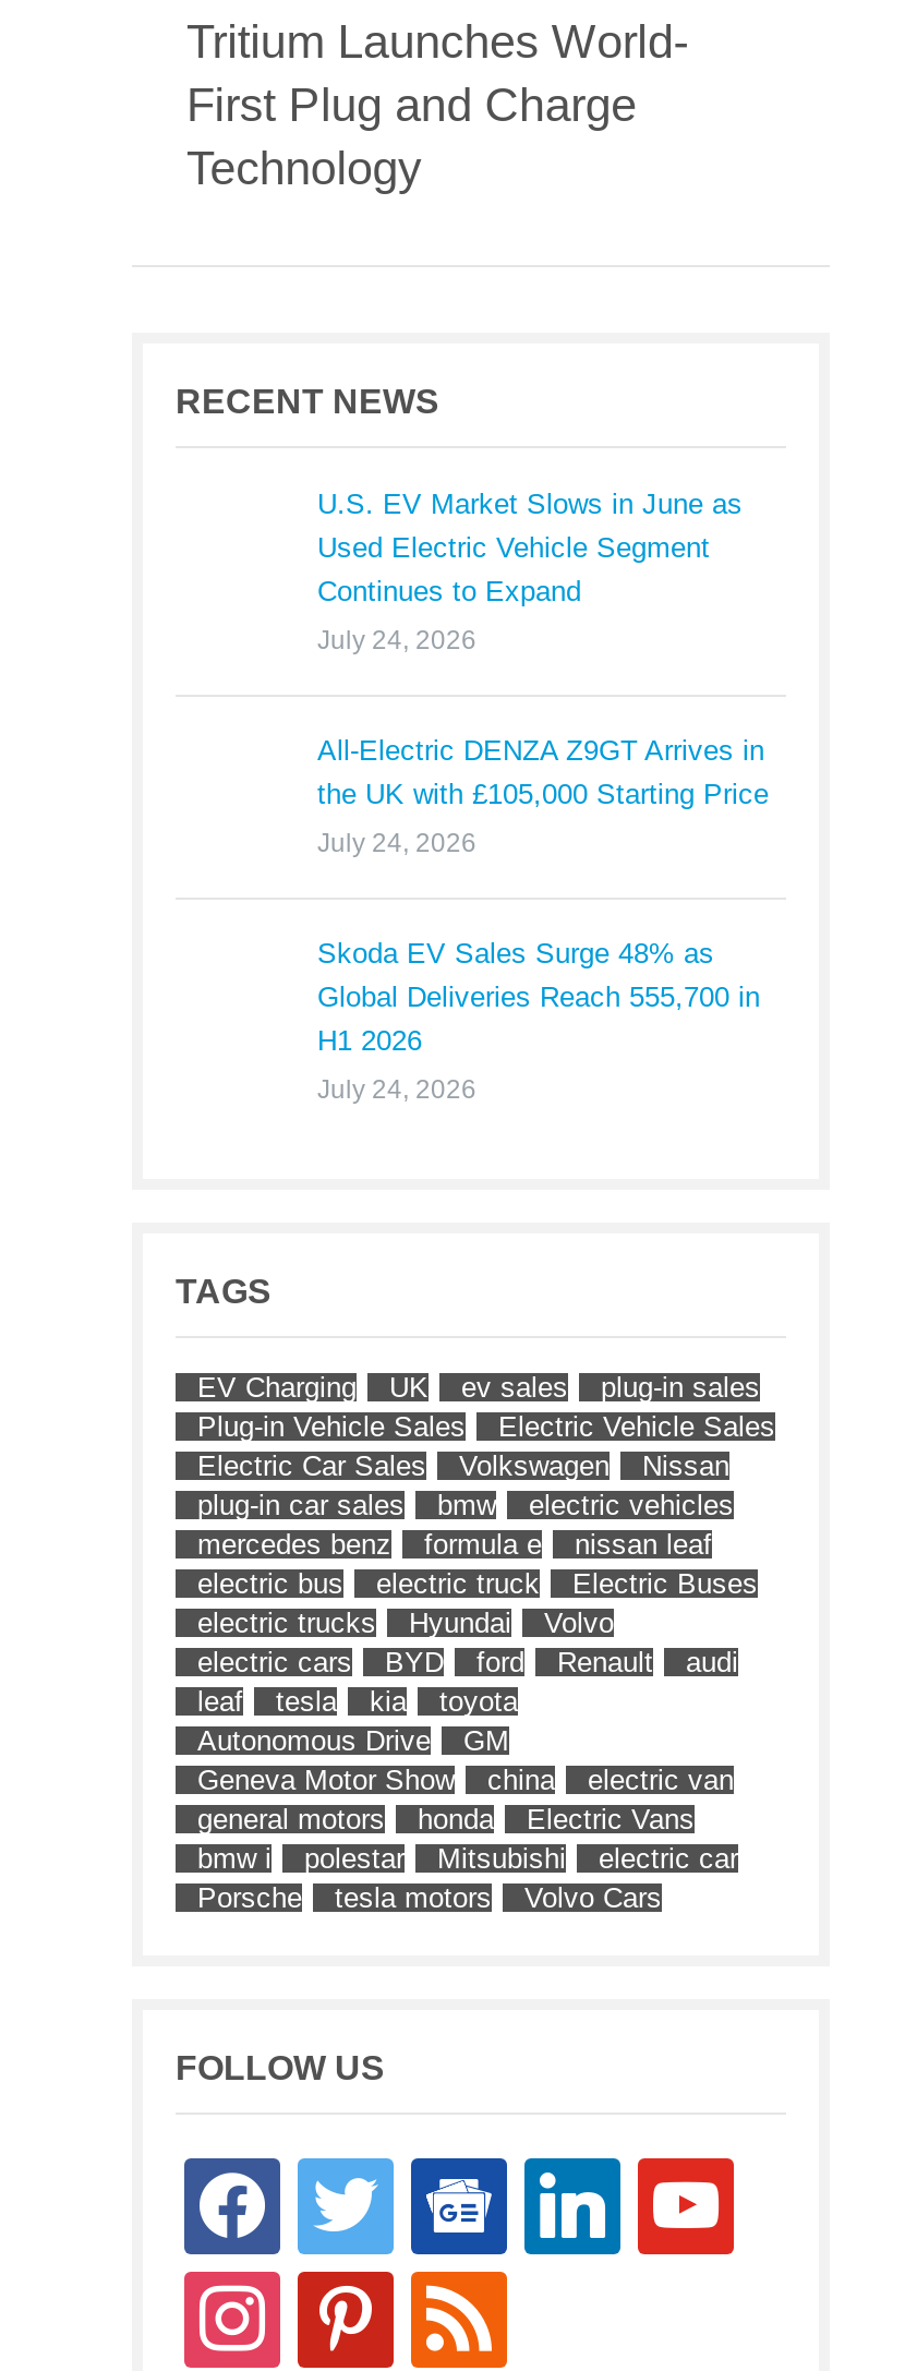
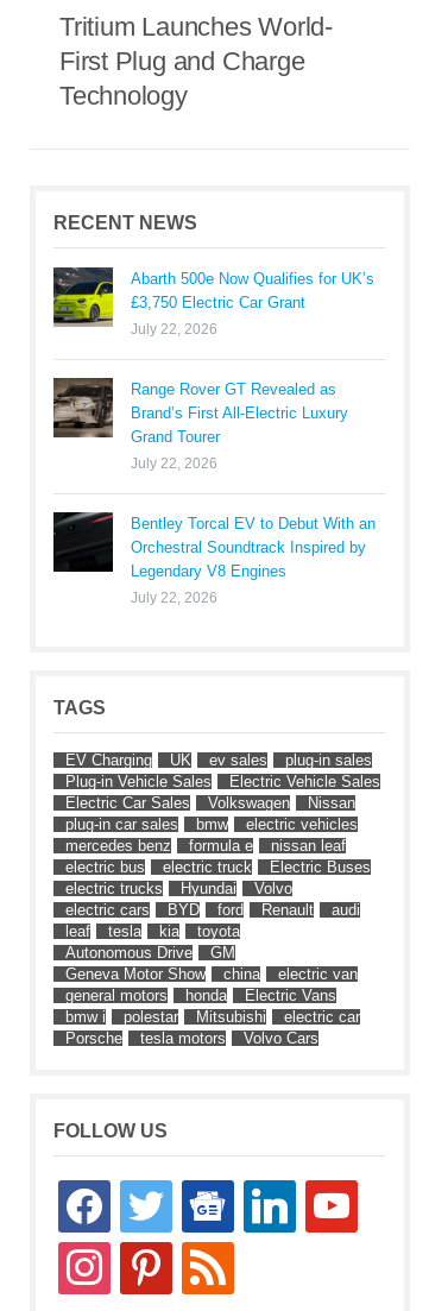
+ [image]

+ [image]

+ [image]

- U.S. EV Market Slows in June as
- Used Electric Vehicle Segment
- Continues to Expand
+ Abarth 500e Now Qualifies for UK’s
+ £3,750 Electric Car Grant

- July 24, 2026
+ July 22, 2026

- All-Electric DENZA Z9GT Arrives in
- the UK with £105,000 Starting Price
+ Range Rover GT Revealed as
+ Brand’s First All-Electric Luxury
+ Grand Tourer

- July 24, 2026
+ July 22, 2026

- Skoda EV Sales Surge 48% as
- Global Deliveries Reach 555,700 in
- H1 2026
+ Bentley Torcal EV to Debut With an
+ Orchestral Soundtrack Inspired by
+ Legendary V8 Engines

- July 24, 2026
+ July 22, 2026
